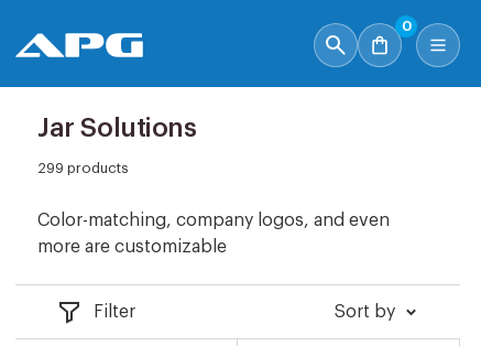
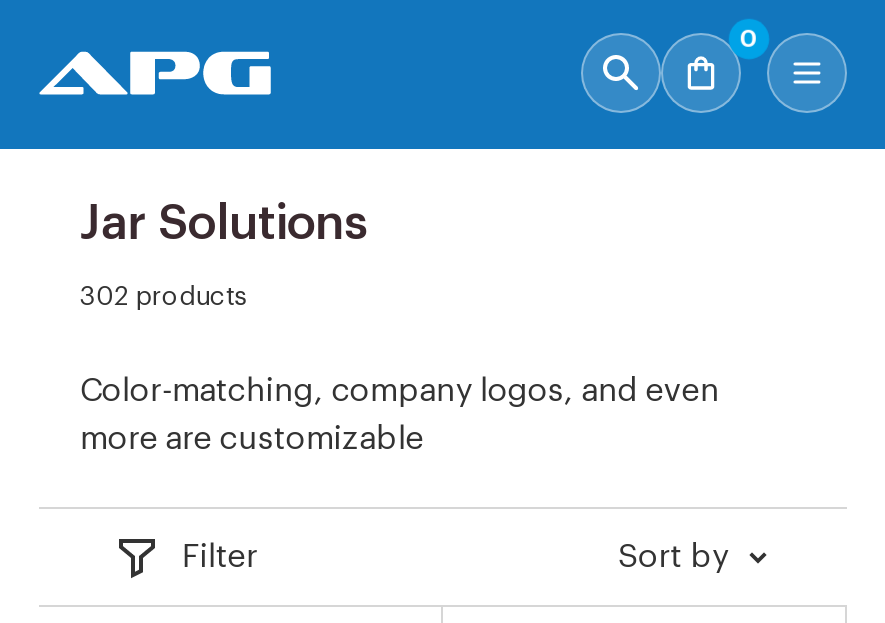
- 299 products
+ 302 products
